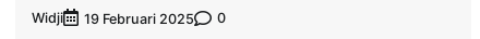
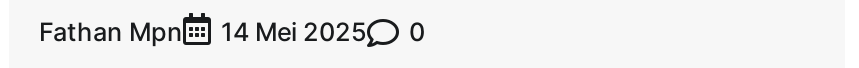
- Widji
- 19 Februari 2025
+ Fathan Mpn
+ 14 Mei 2025
